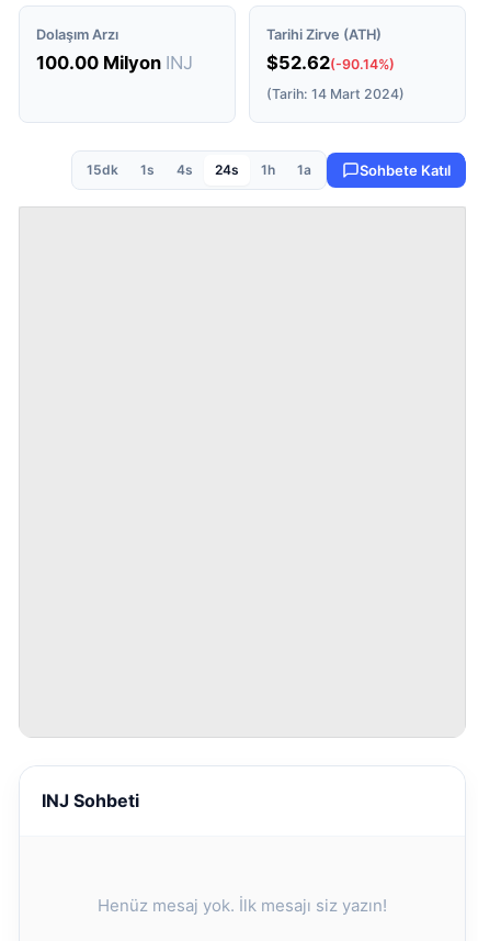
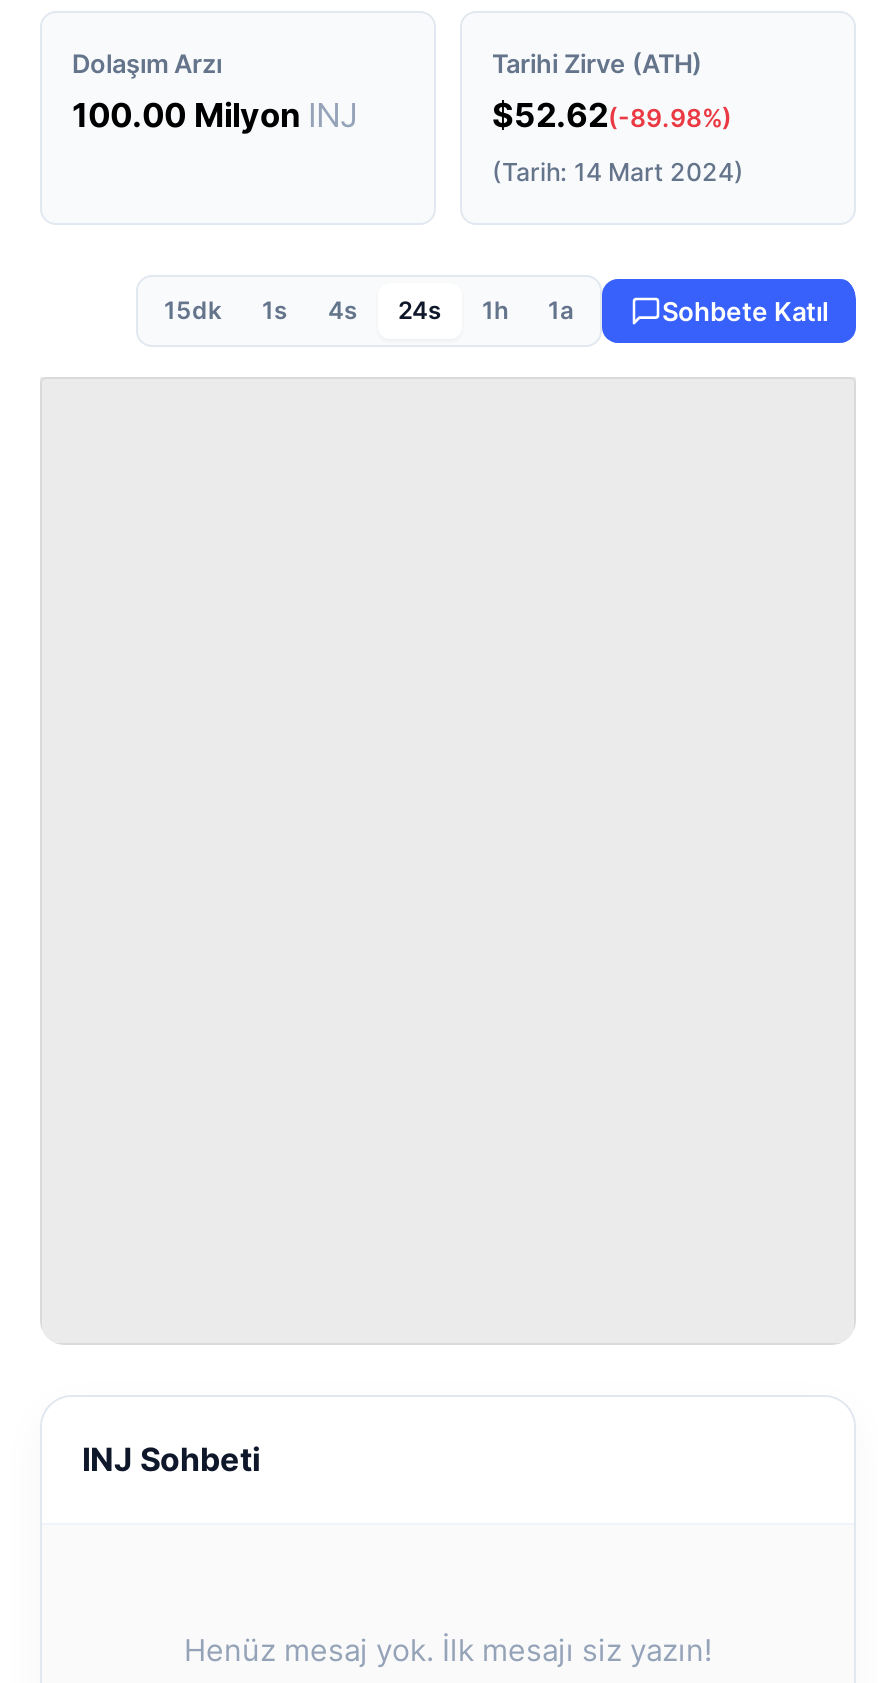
- $52.62(-90.14%)
+ $52.62(-89.98%)
